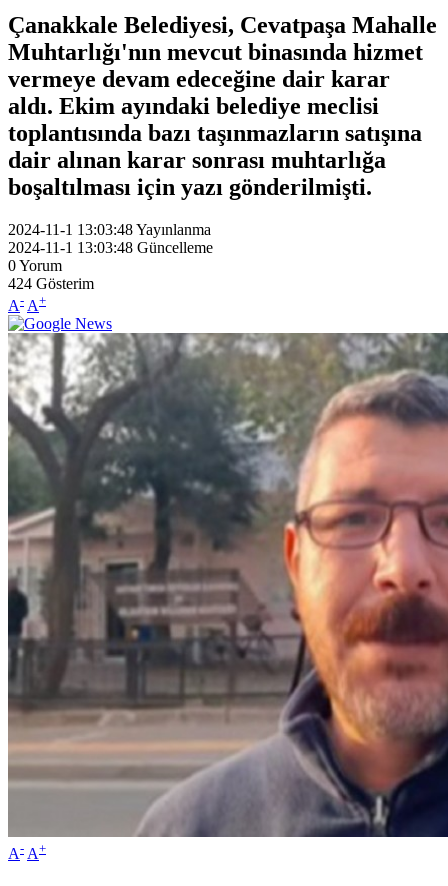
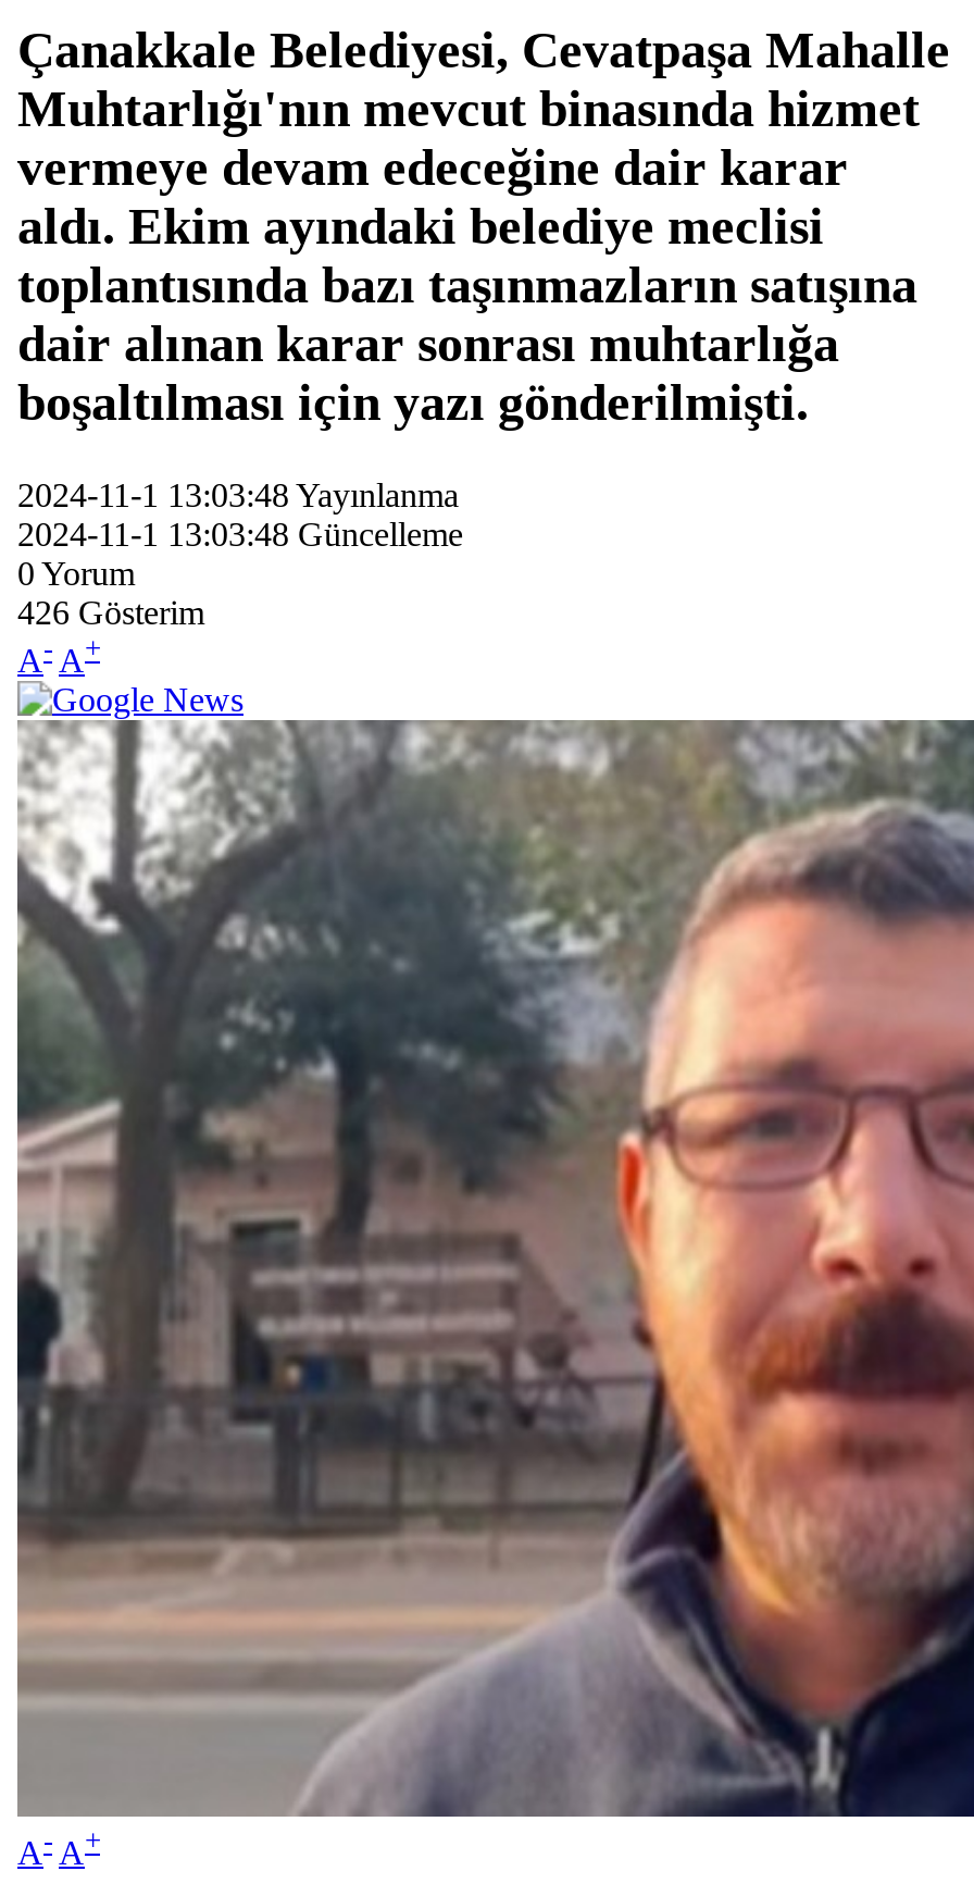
- 424 Gösterim
+ 426 Gösterim
